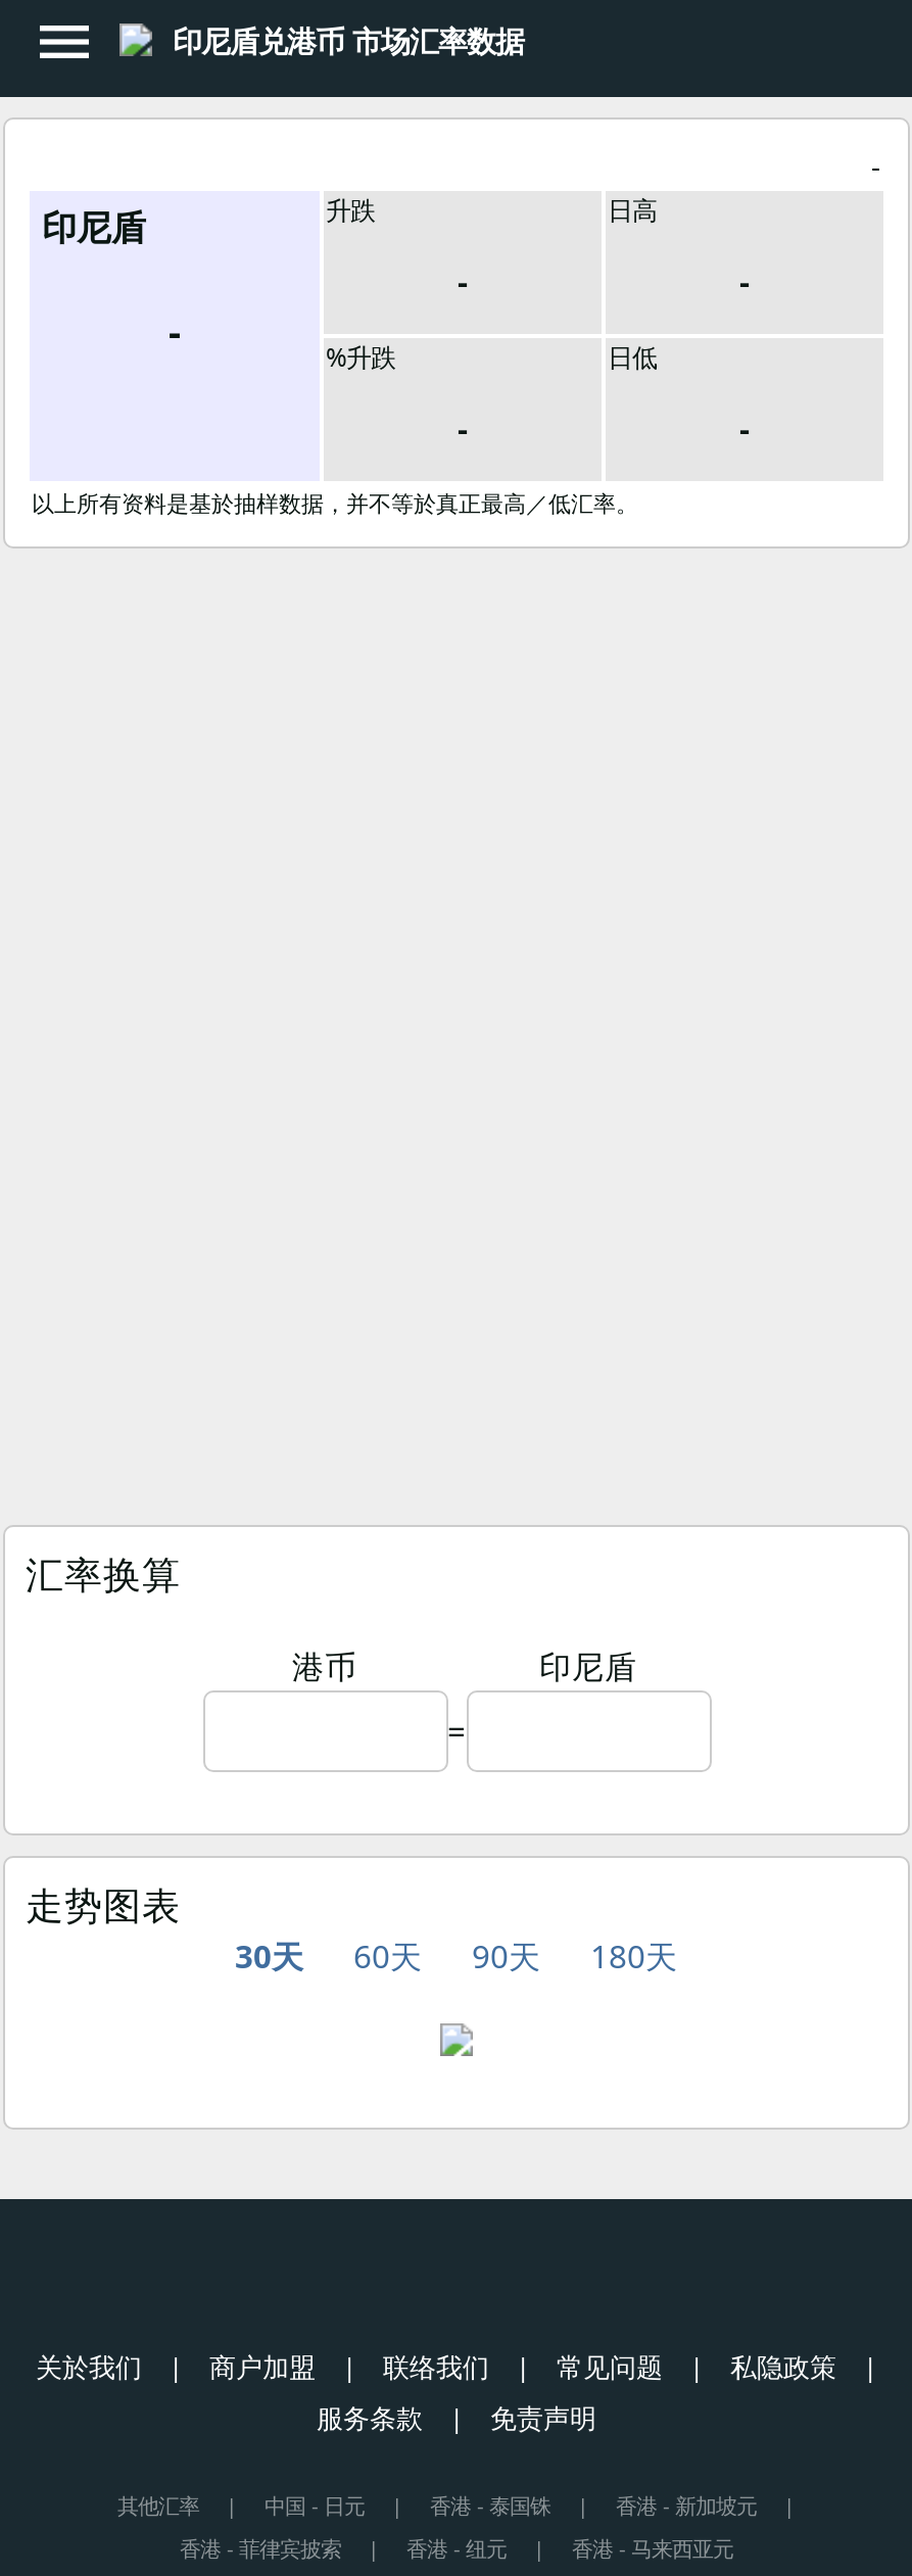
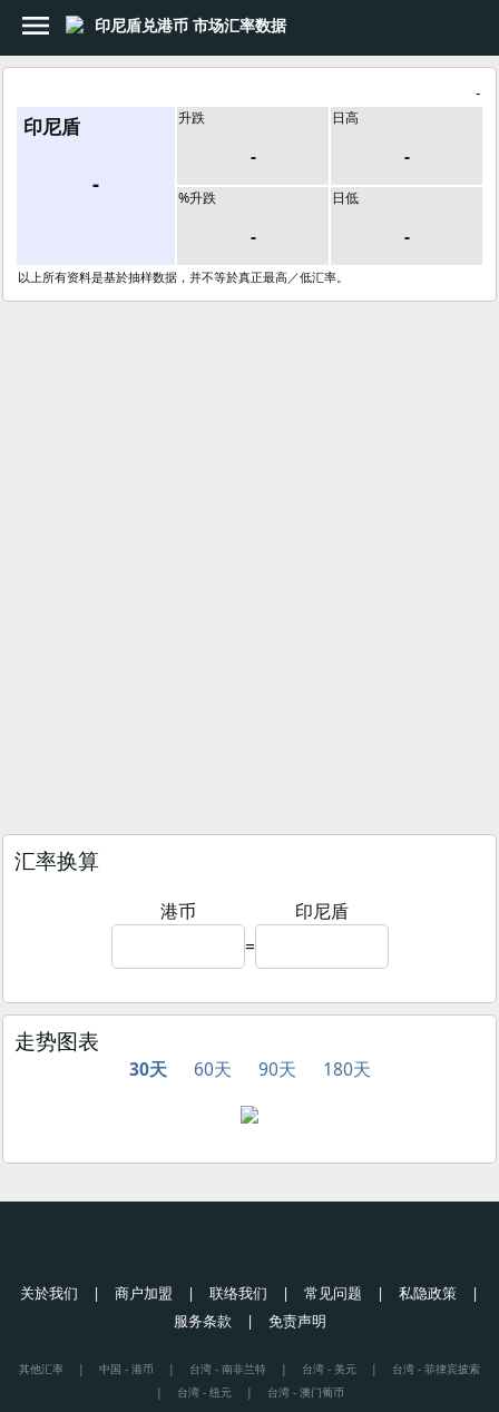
- 中国 - 日元
+ 中国 - 港币

- 香港 - 泰国铢
+ 台湾 - 南非兰特

- 香港 - 新加坡元
+ 台湾 - 美元

- 香港 - 菲律宾披索
+ 台湾 - 菲律宾披索

- 香港 - 纽元
+ 台湾 - 纽元

- 香港 - 马来西亚元
+ 台湾 - 澳门葡币
